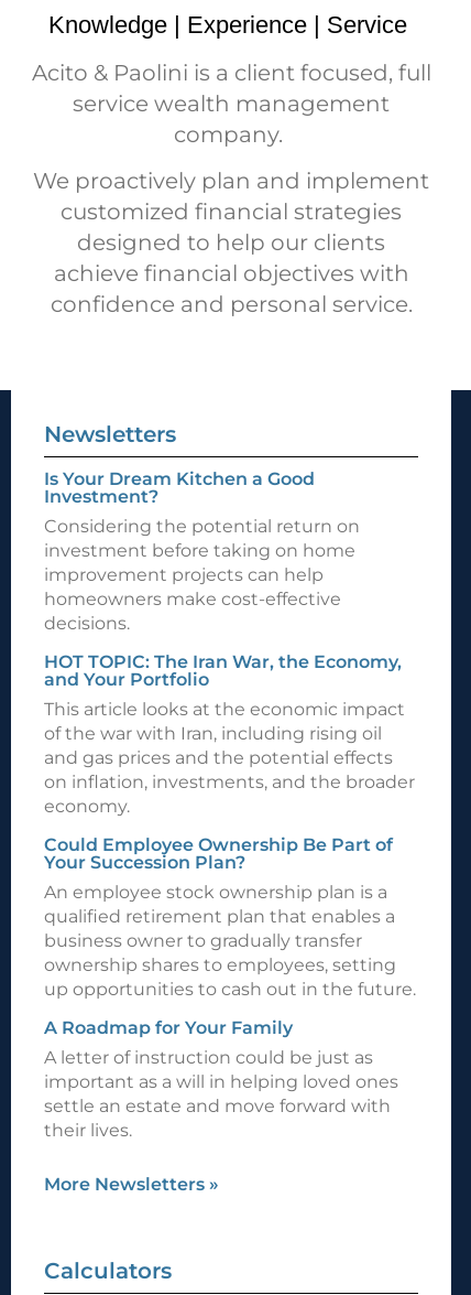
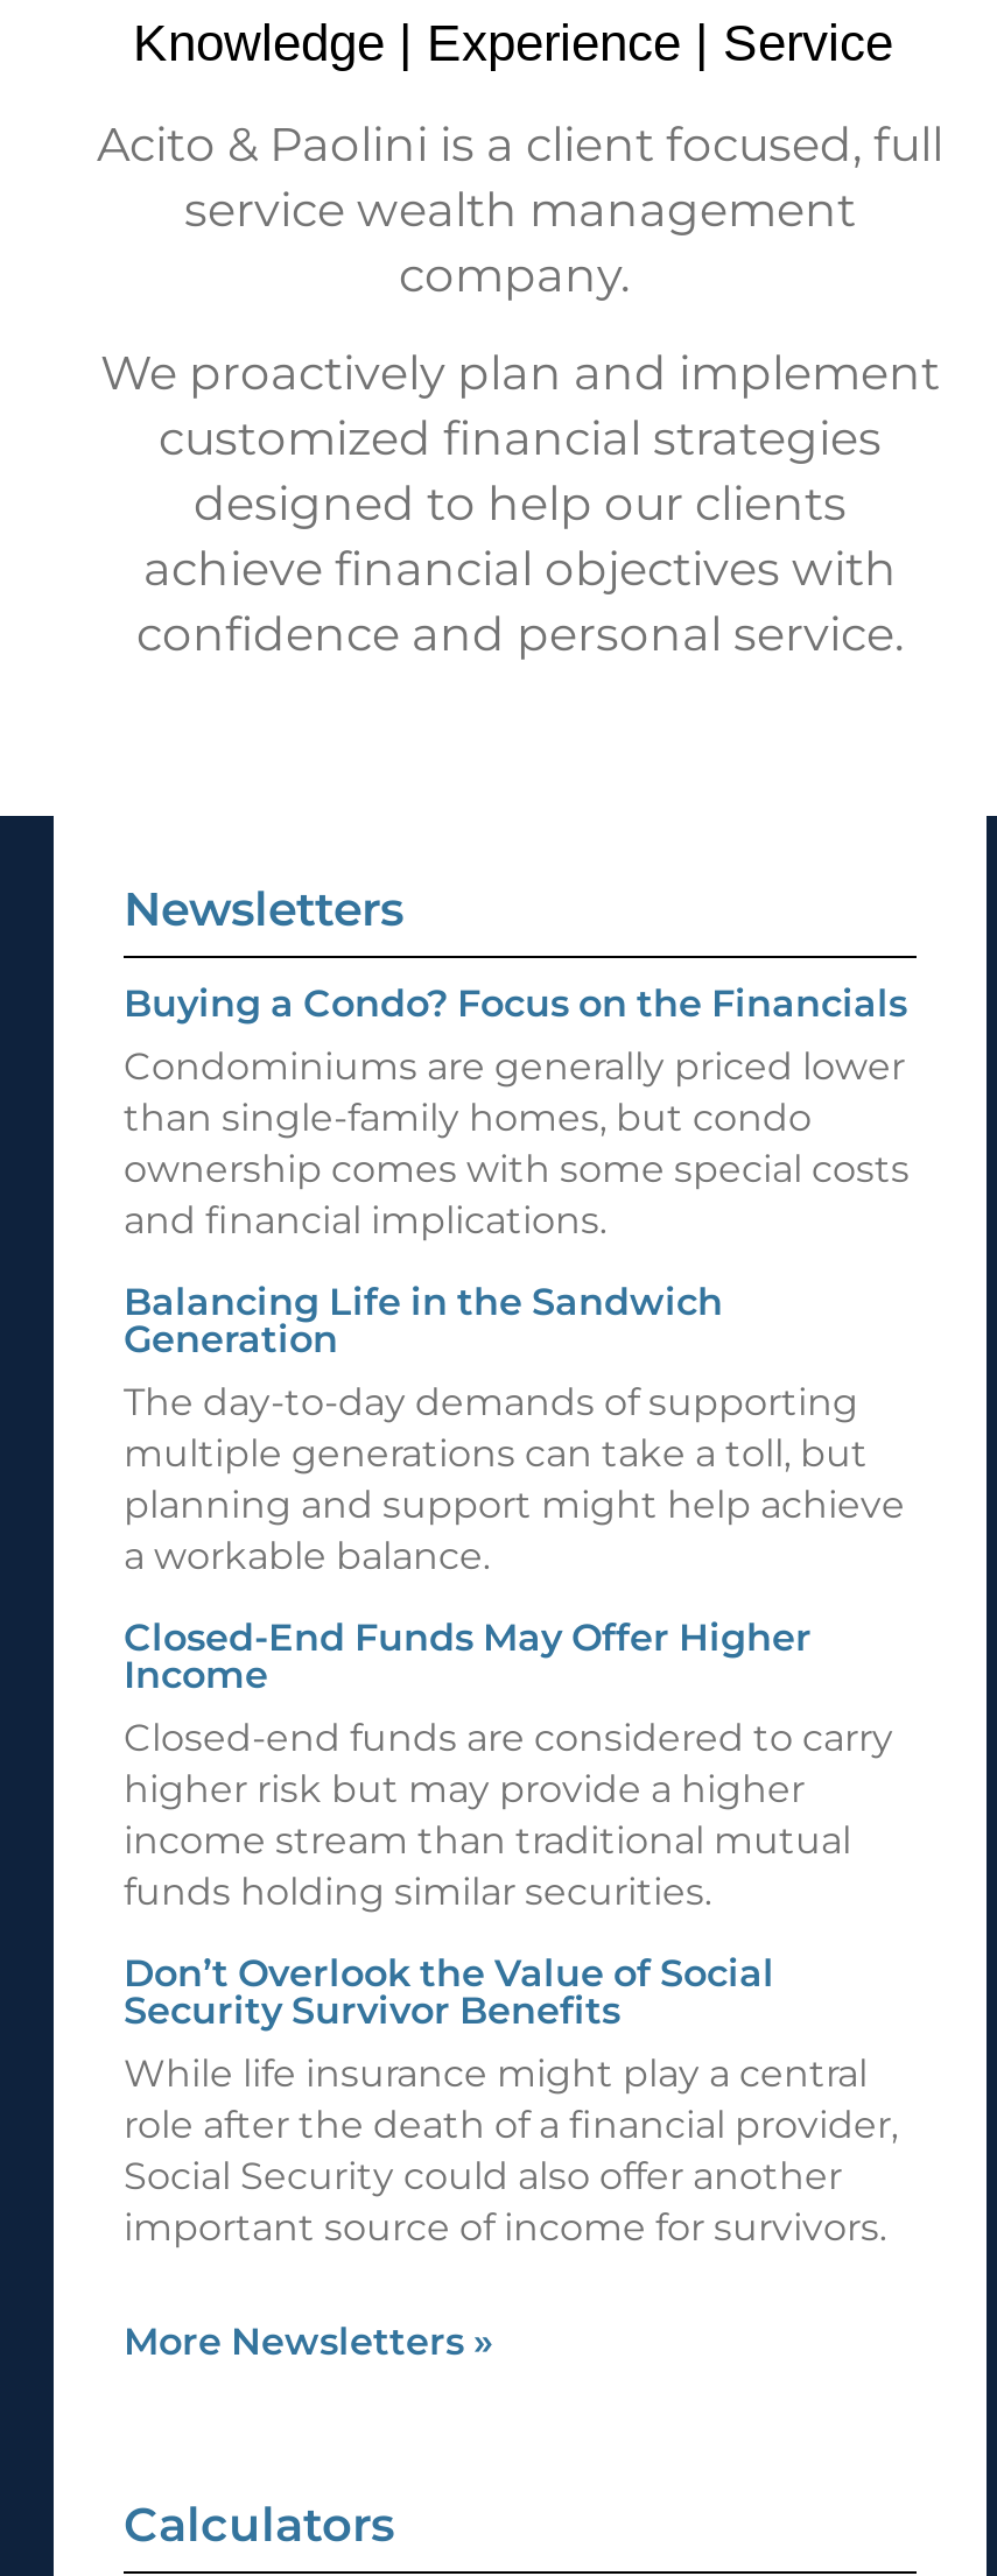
- Is Your Dream Kitchen a Good
- Investment?
- Considering the potential return on
- investment before taking on home
- improvement projects can help
- homeowners make cost-effective
- decisions.
+ Buying a Condo? Focus on the Financials
+ Condominiums are generally priced lower
+ than single-family homes, but condo
+ ownership comes with some special costs
+ and financial implications.

- HOT TOPIC: The Iran War, the Economy,
- and Your Portfolio
- This article looks at the economic impact
- of the war with Iran, including rising oil
- and gas prices and the potential effects
- on inflation, investments, and the broader
- economy.
+ Balancing Life in the Sandwich
+ Generation
+ The day-to-day demands of supporting
+ multiple generations can take a toll, but
+ planning and support might help achieve
+ a workable balance.

- Could Employee Ownership Be Part of
- Your Succession Plan?
- An employee stock ownership plan is a
- qualified retirement plan that enables a
- business owner to gradually transfer
- ownership shares to employees, setting
- up opportunities to cash out in the future.
+ Closed-End Funds May Offer Higher
+ Income
+ Closed-end funds are considered to carry
+ higher risk but may provide a higher
+ income stream than traditional mutual
+ funds holding similar securities.

- A Roadmap for Your Family
- A letter of instruction could be just as
- important as a will in helping loved ones
- settle an estate and move forward with
- their lives.
+ Don’t Overlook the Value of Social
+ Security Survivor Benefits
+ While life insurance might play a central
+ role after the death of a financial provider,
+ Social Security could also offer another
+ important source of income for survivors.
